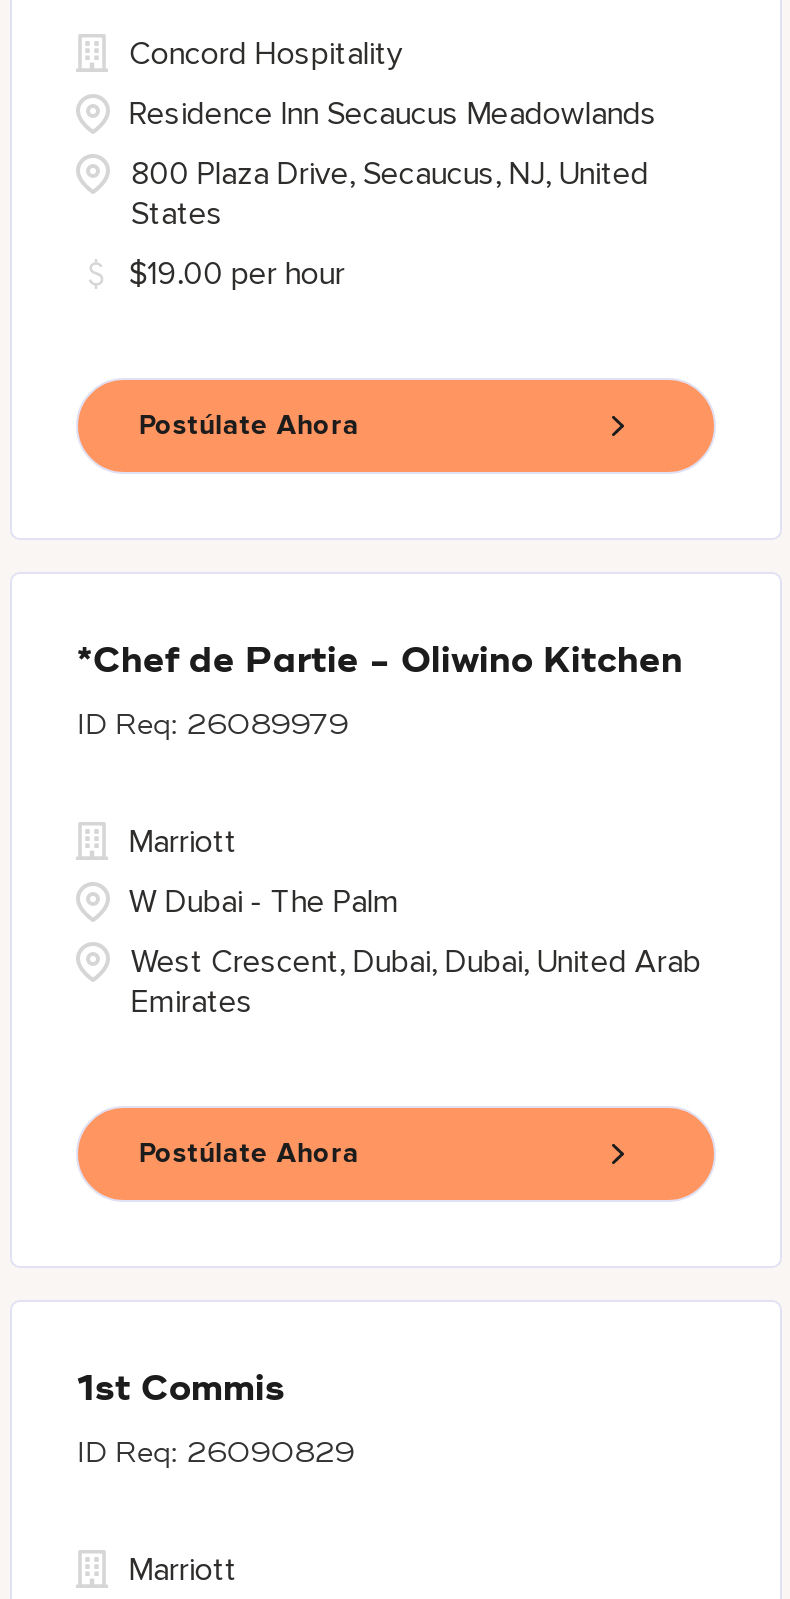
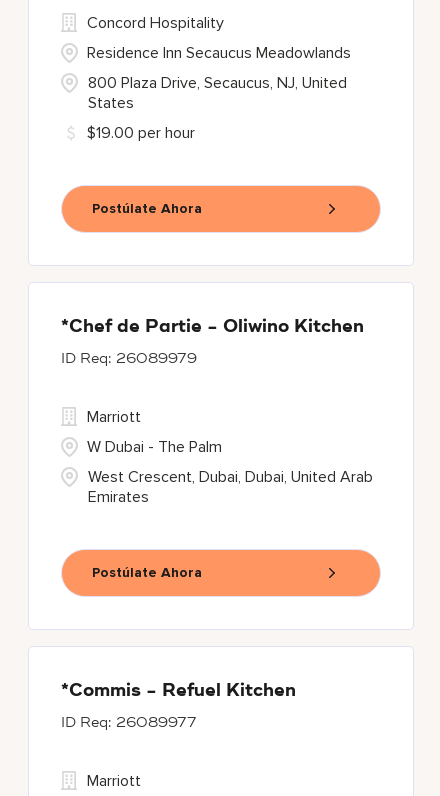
- 1st Commis
+ *Commis - Refuel Kitchen

- 26090829
+ 26089977
